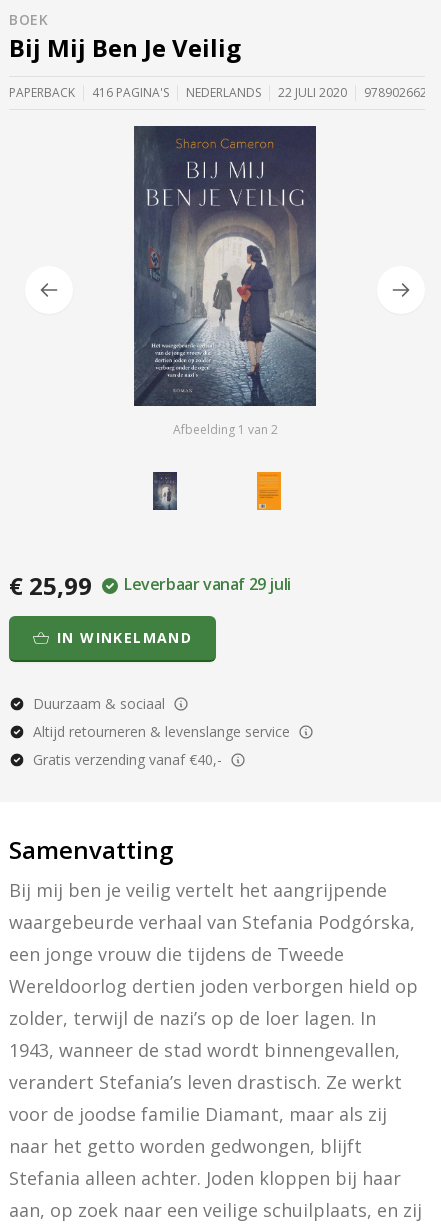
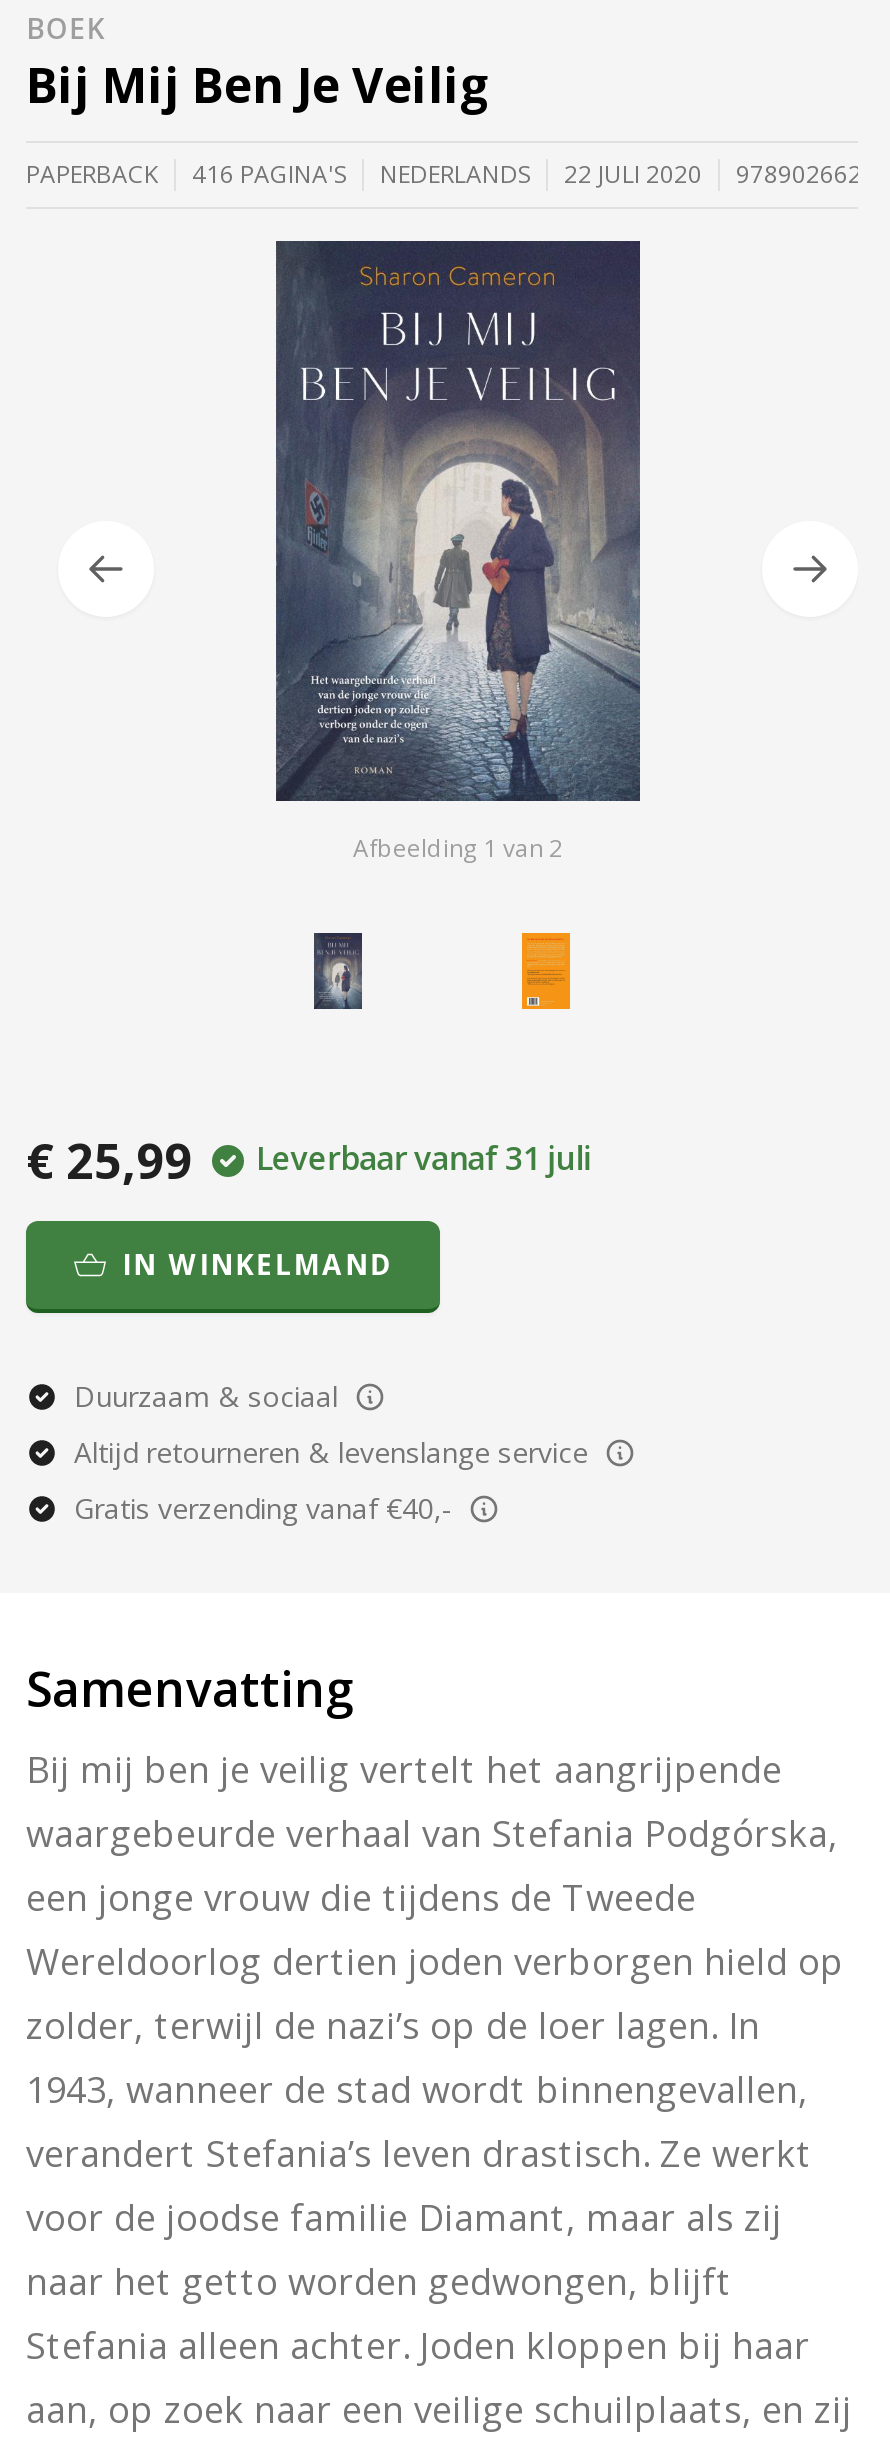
- Leverbaar vanaf 29 juli
+ Leverbaar vanaf 31 juli
